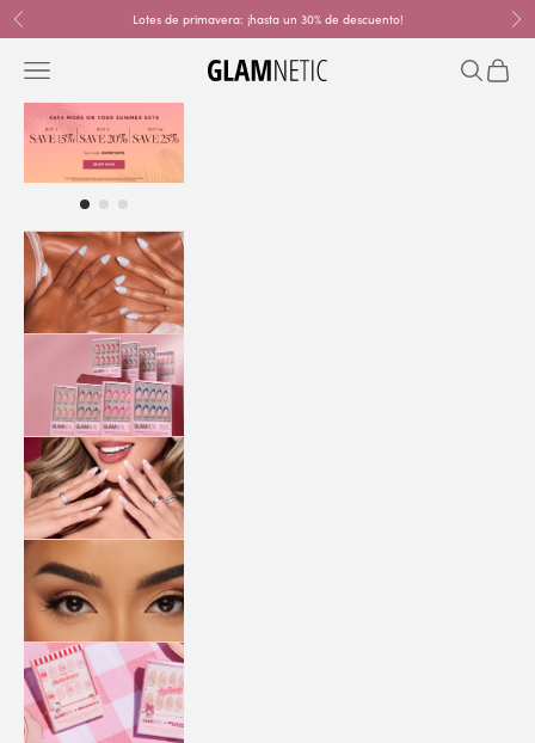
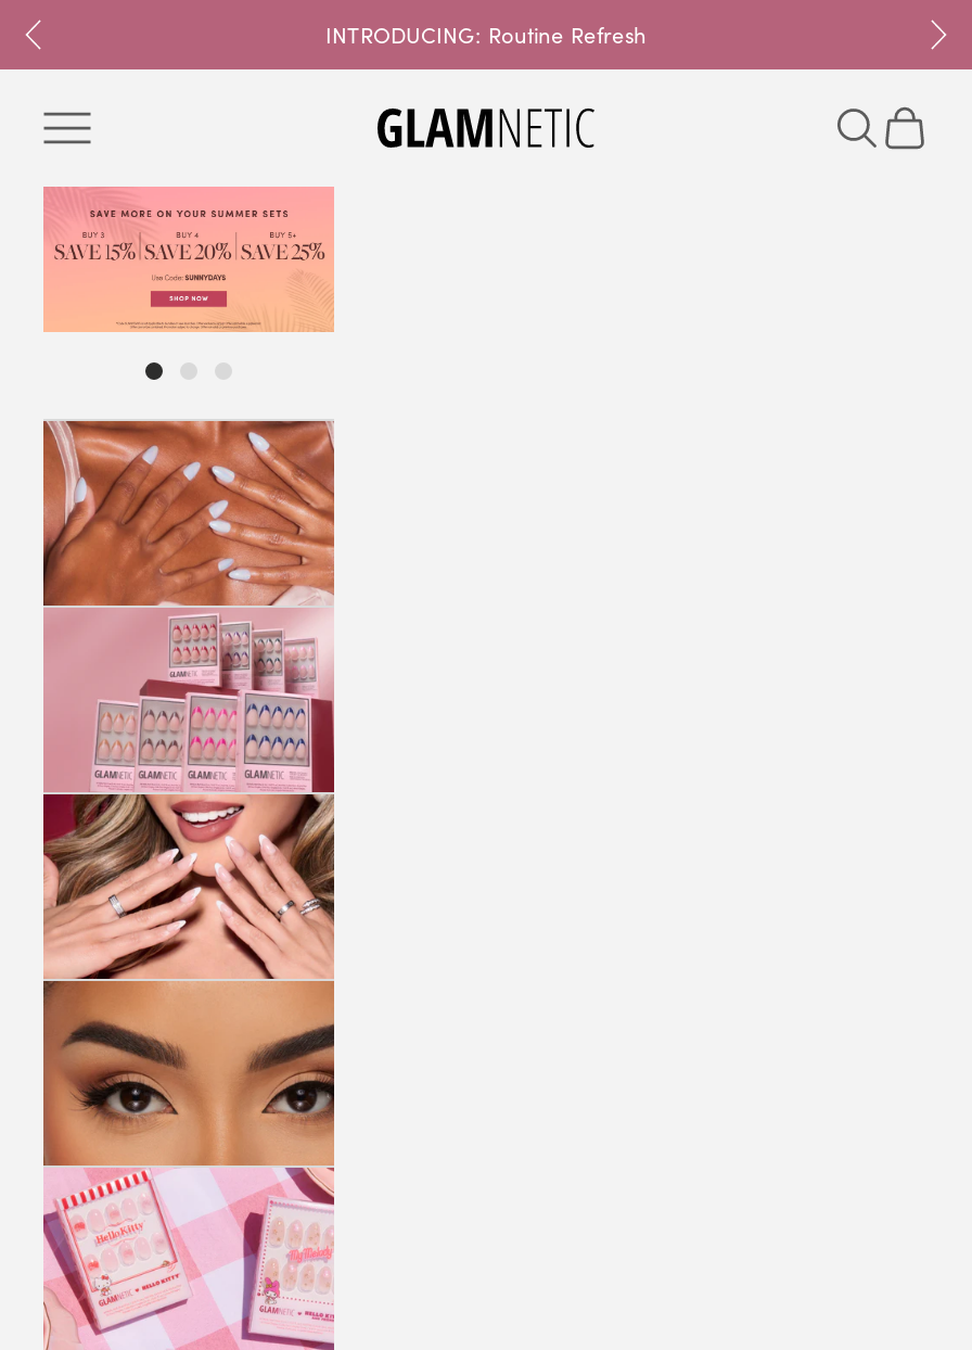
- Lotes de primavera: ¡hasta un 30% de descuento!
+ INTRODUCING: Routine Refresh
